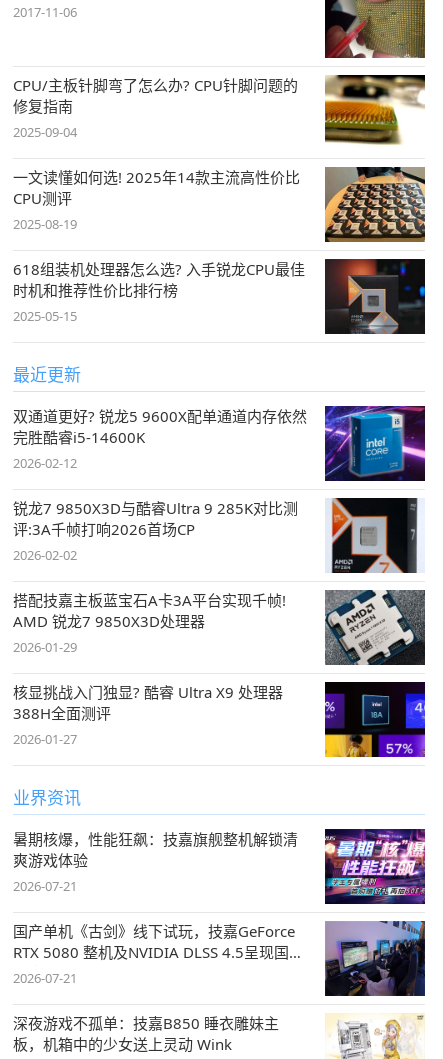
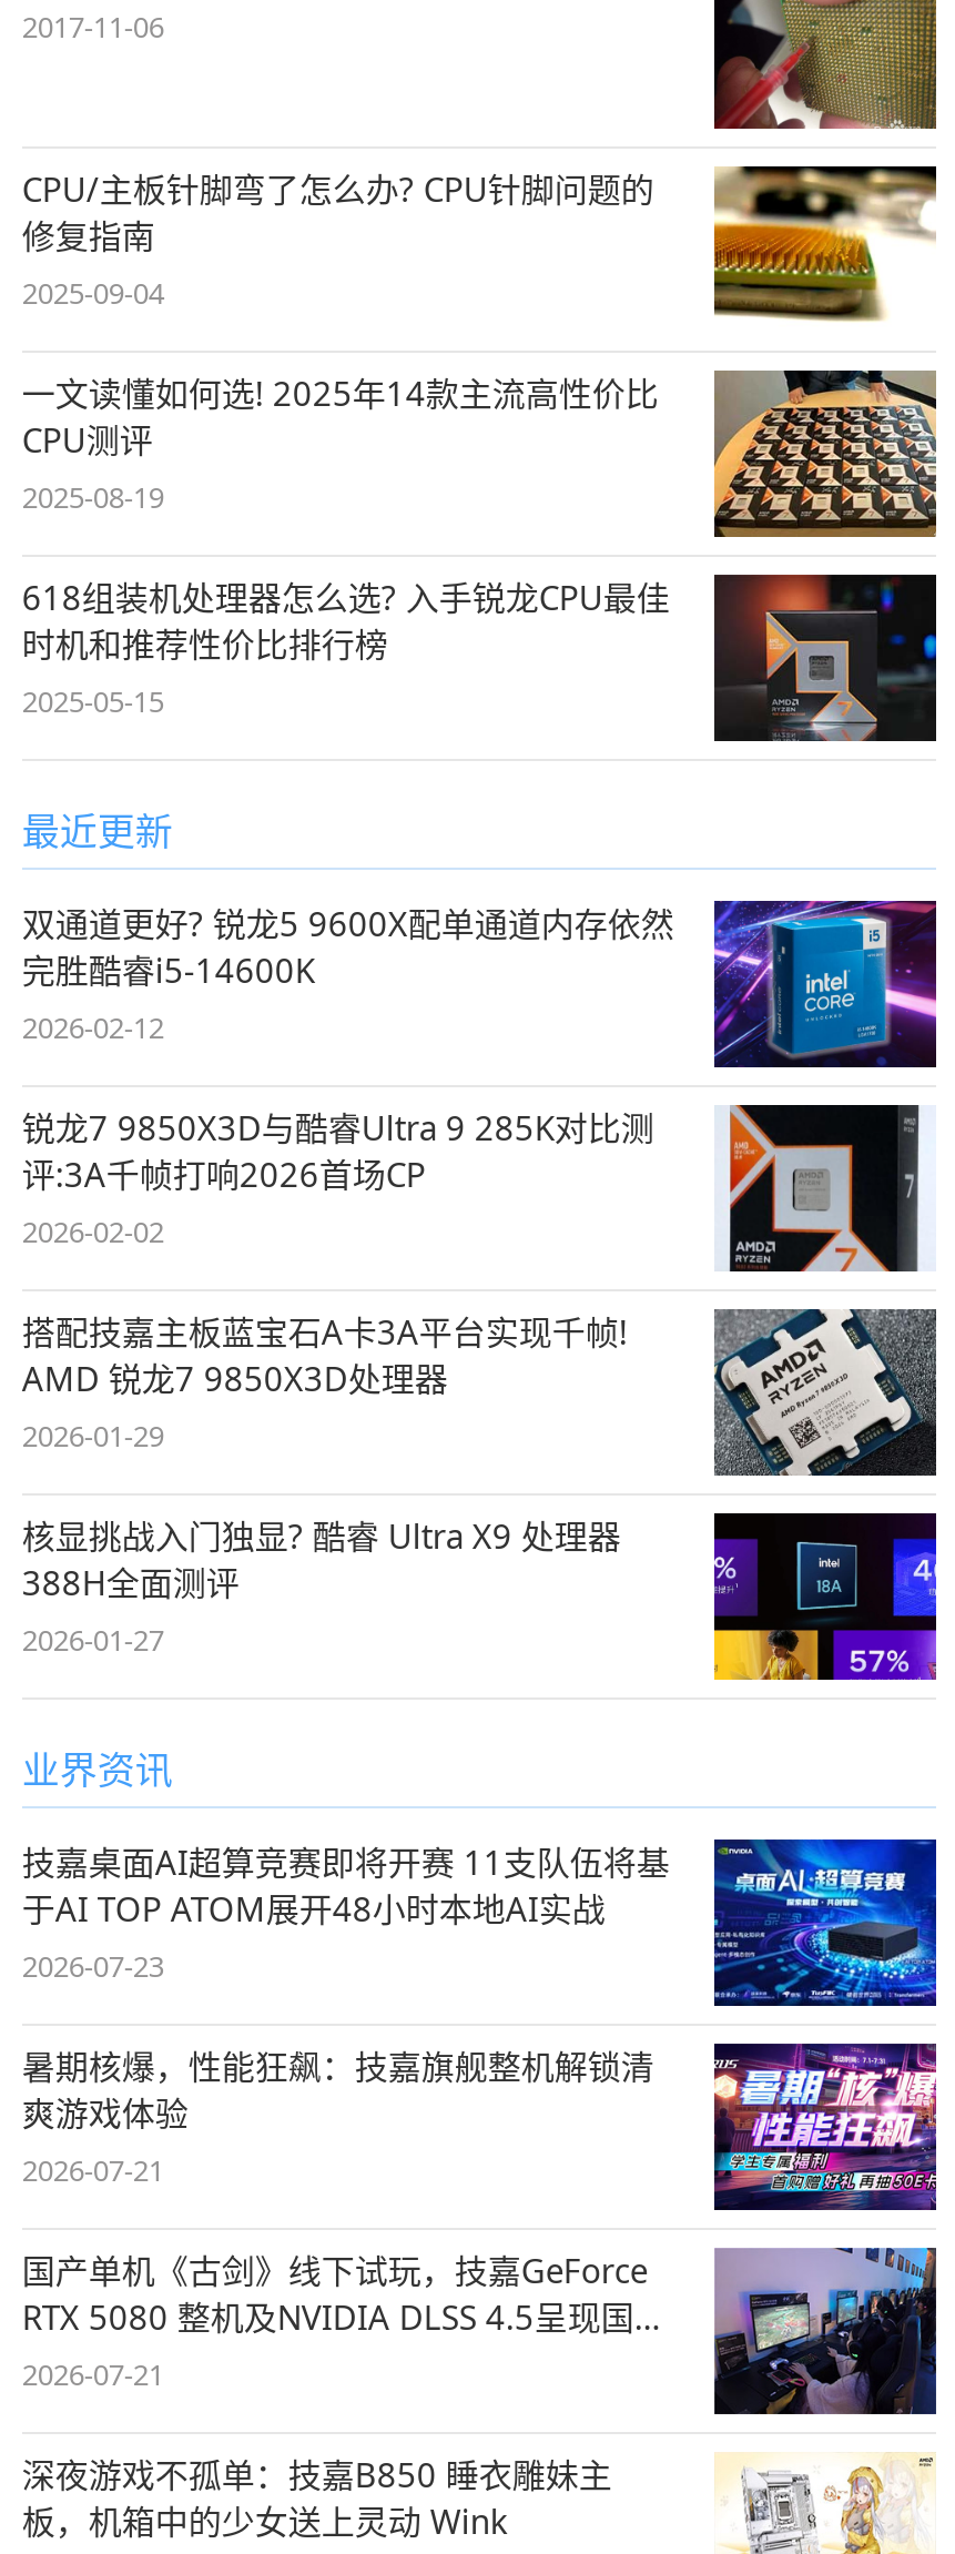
+ [image]
+ 技嘉桌面AI超算竞赛即将开赛 11支队伍将基
+ 于AI TOP ATOM展开48小时本地AI实战
+ 2026-07-23
